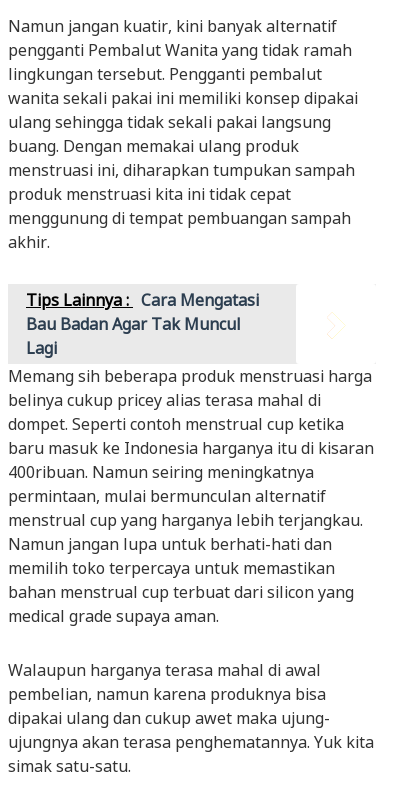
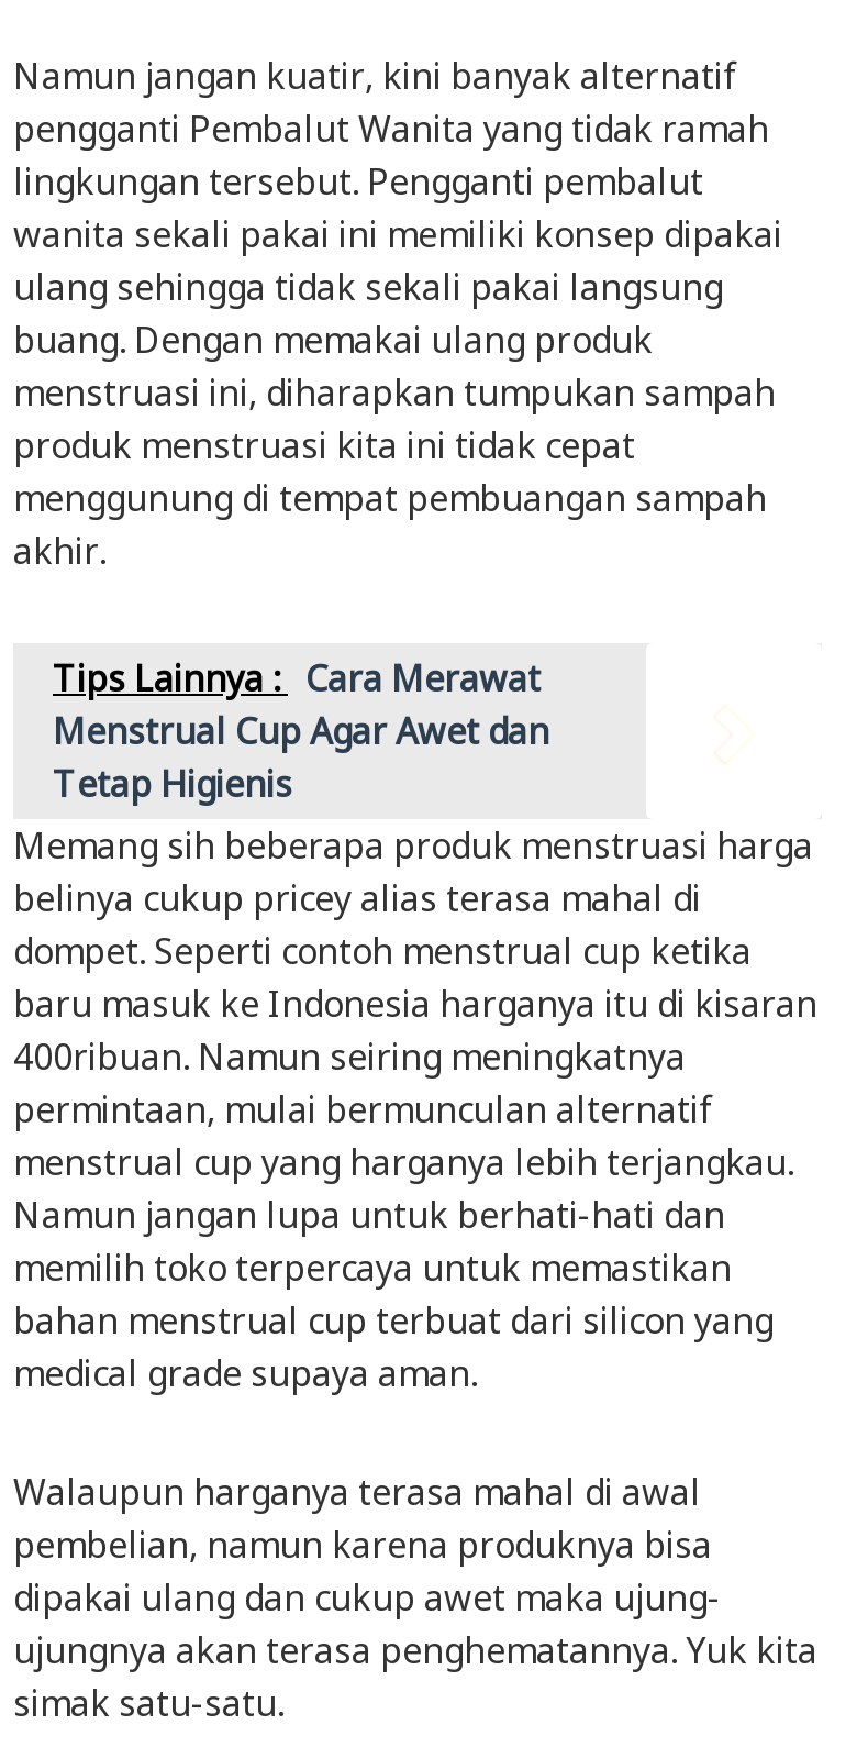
- Tips Lainnya : Cara Mengatasi
- Bau Badan Agar Tak Muncul
- Lagi
+ Tips Lainnya : Cara Merawat
+ Menstrual Cup Agar Awet dan
+ Tetap Higienis
